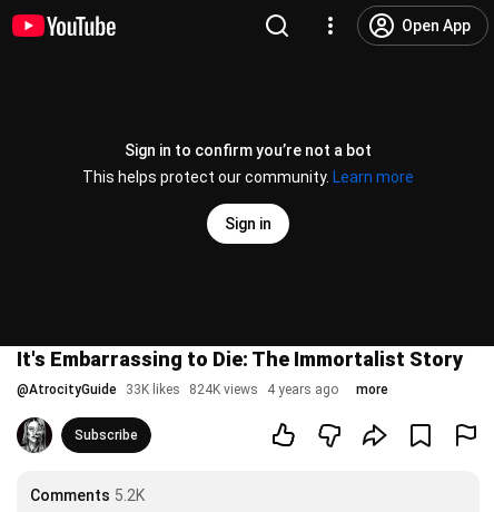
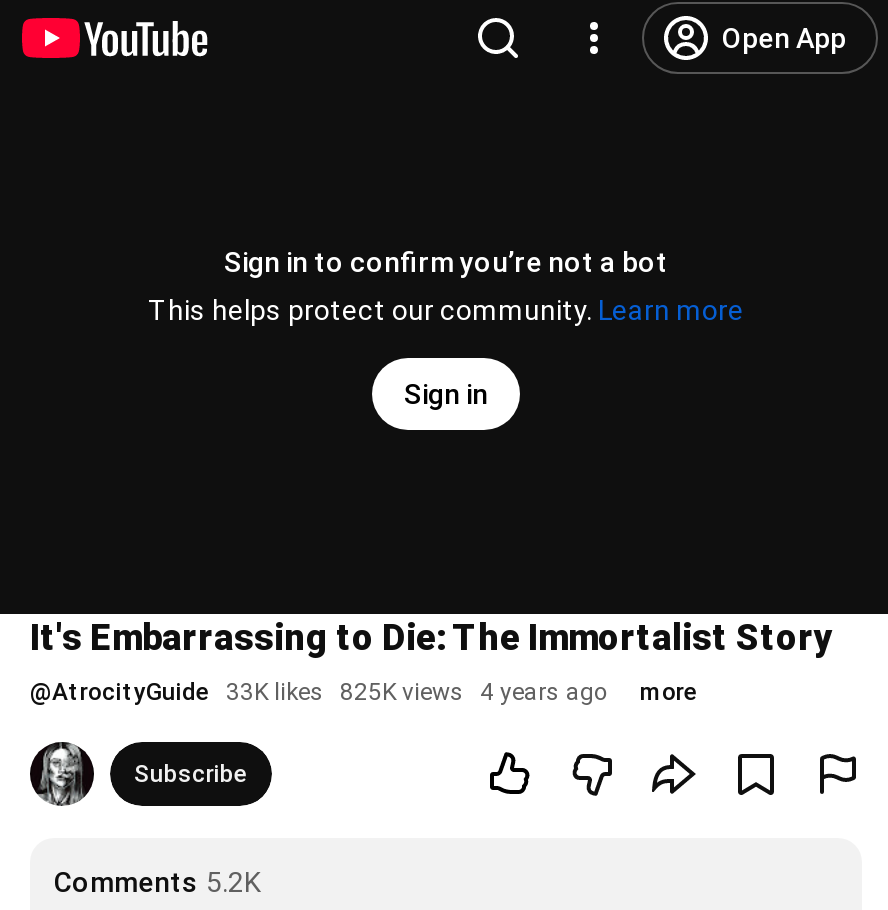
- @AtrocityGuide 33K likes 824K views 4 years ago
+ @AtrocityGuide 33K likes 825K views 4 years ago
